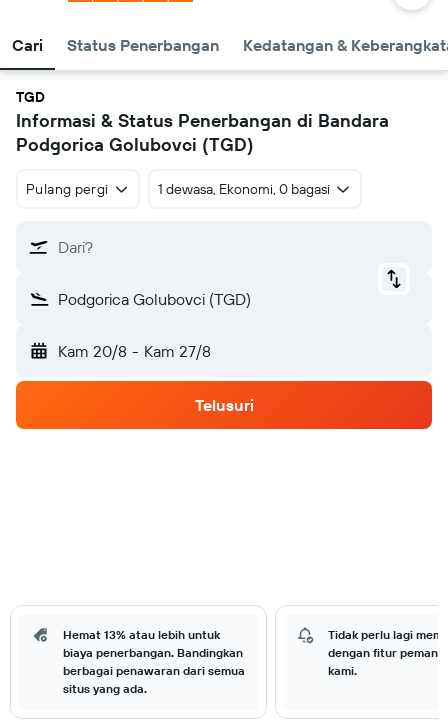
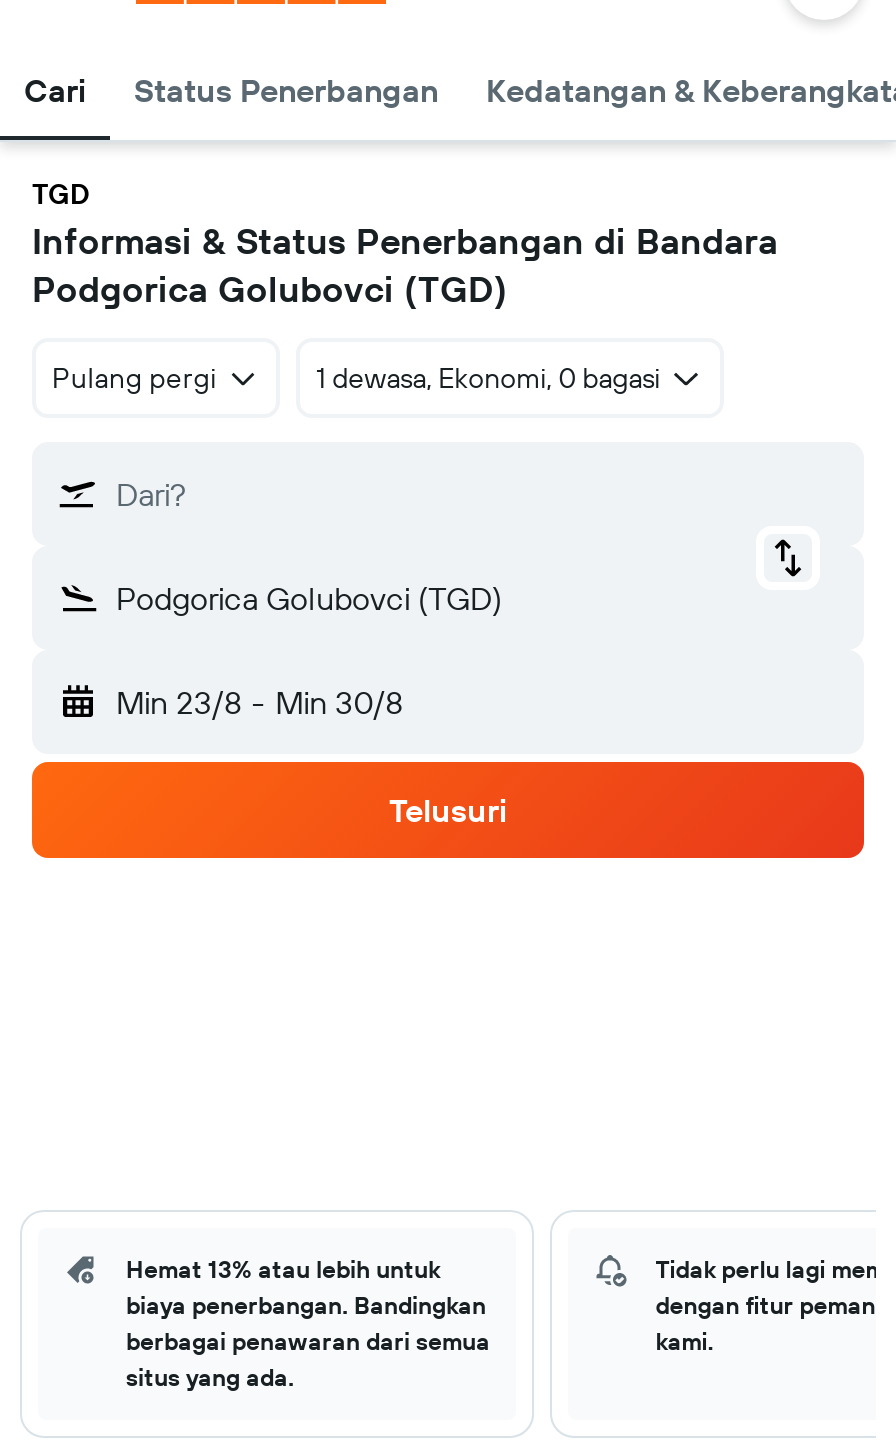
- Kam 20/8 - Kam 27/8
+ Min 23/8 - Min 30/8
